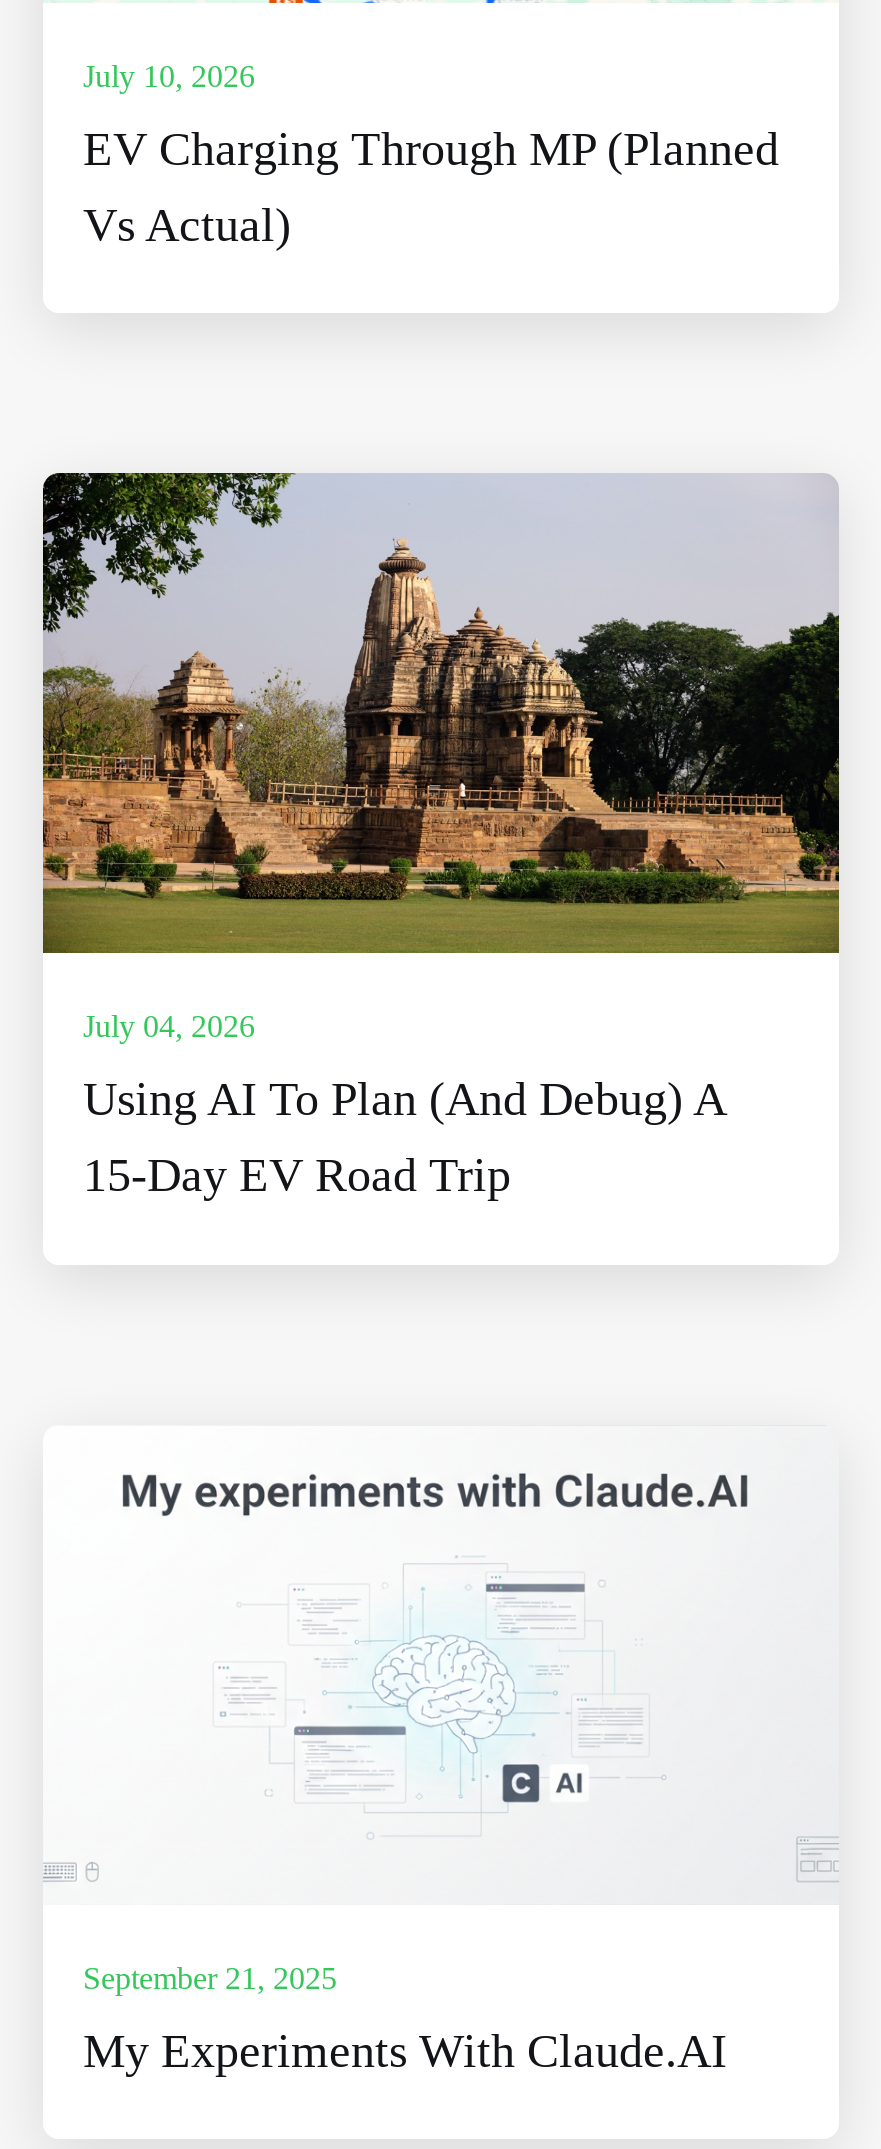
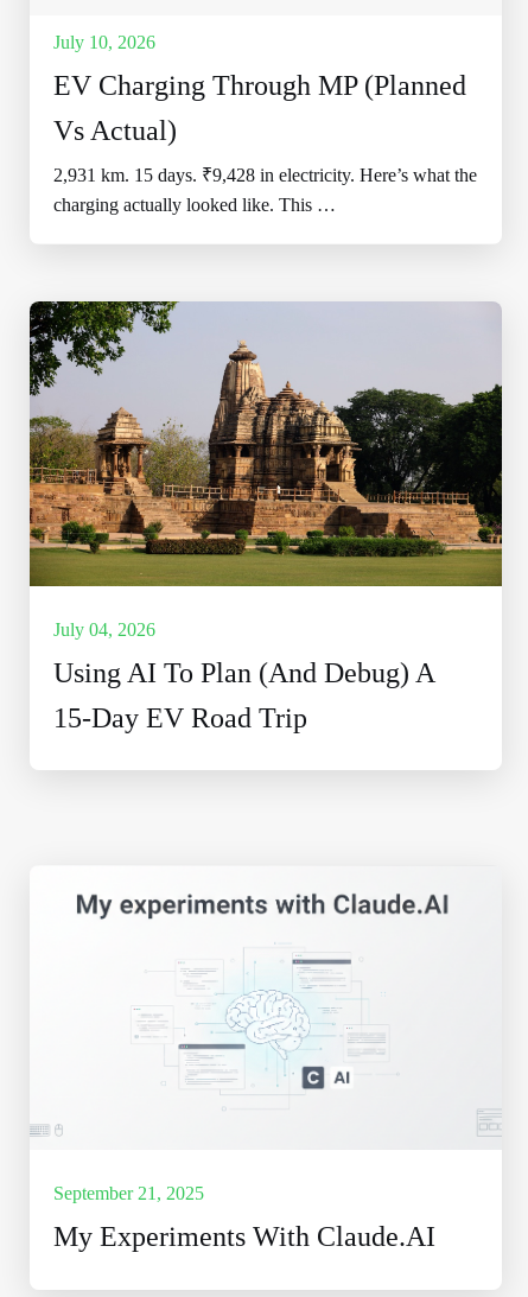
+ 2,931 km. 15 days. ₹9,428 in electricity. Here’s what the
+ charging actually looked like. This …
